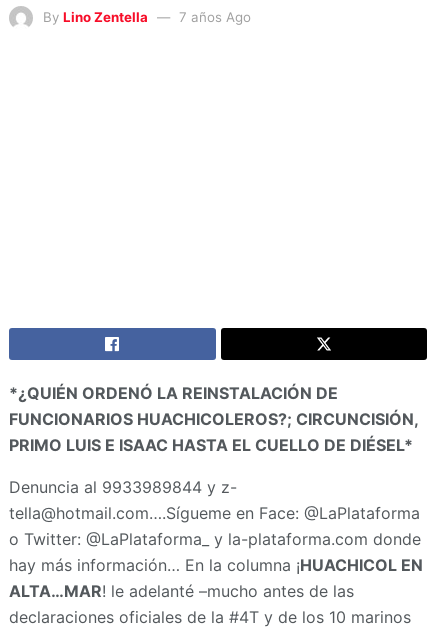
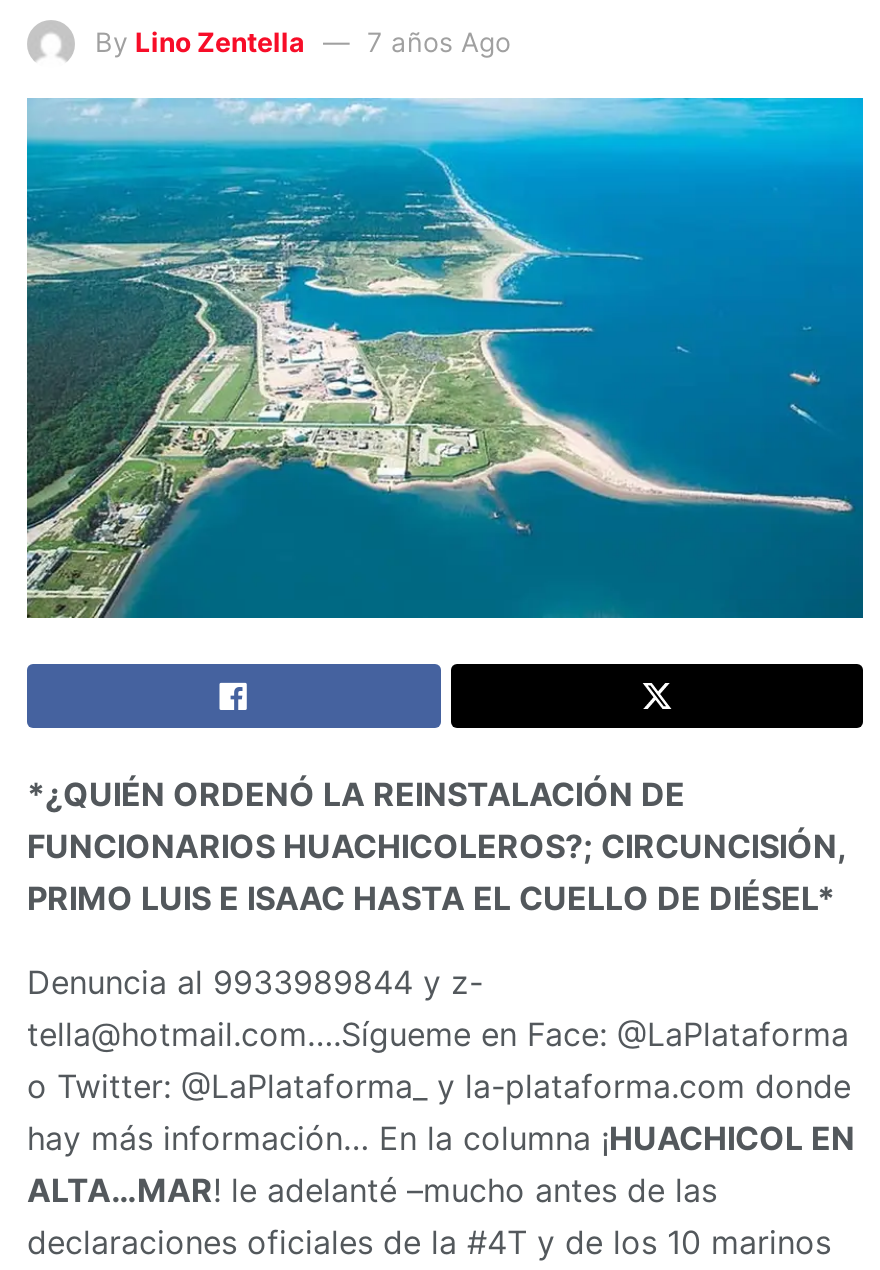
+ [image]
